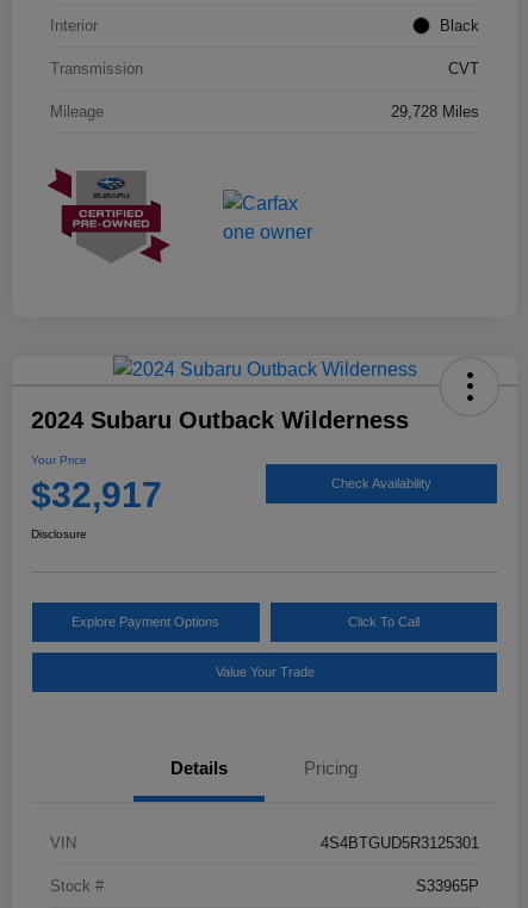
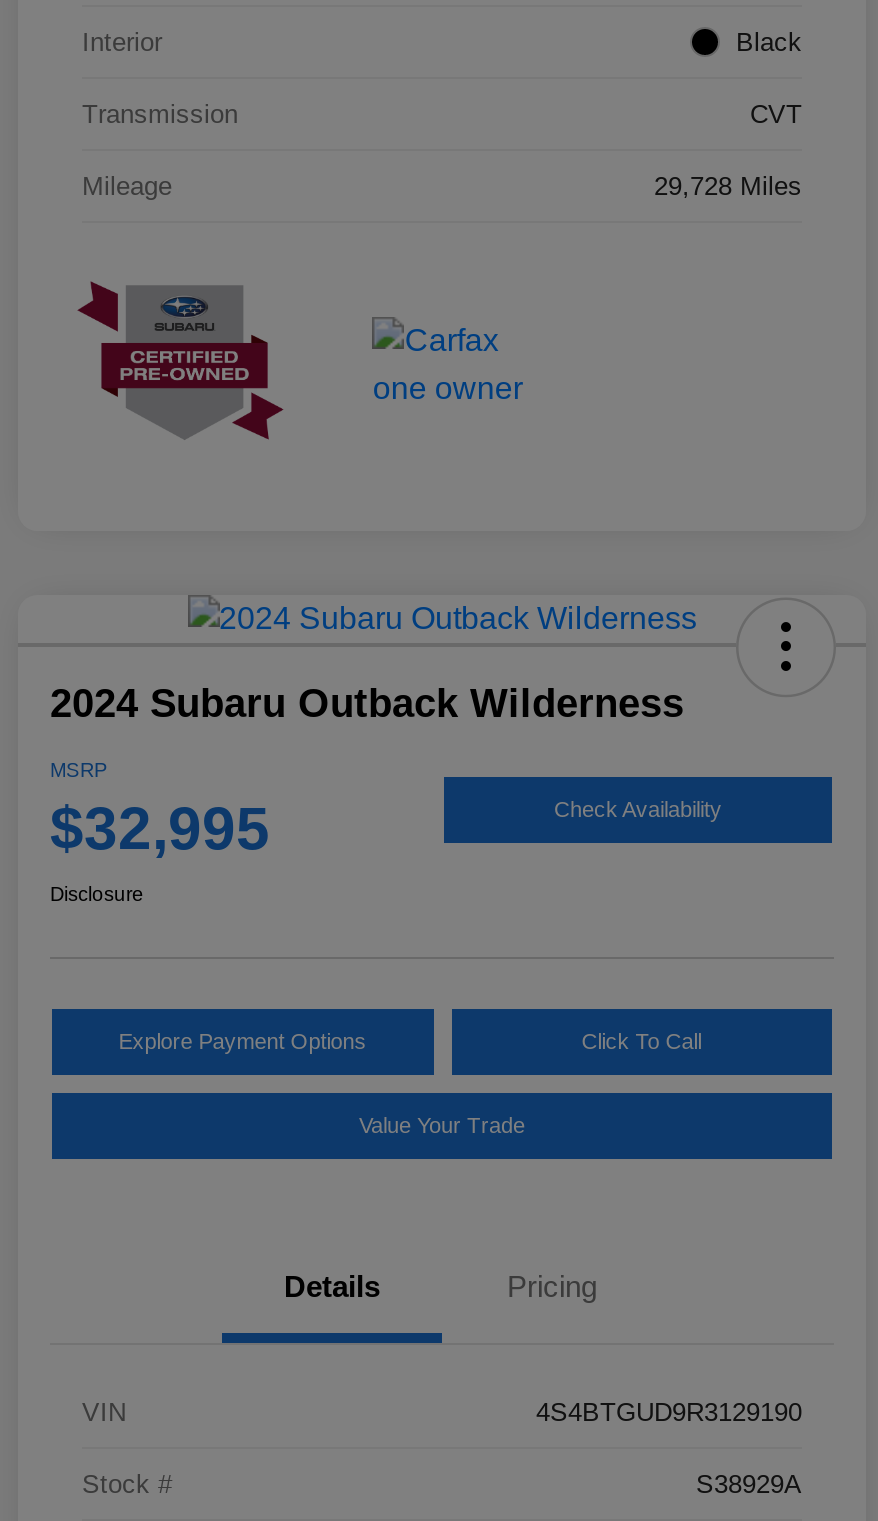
- Your Price
- $32,917
+ MSRP
+ $32,995

- 4S4BTGUD5R3125301
+ 4S4BTGUD9R3129190

- S33965P
+ S38929A
